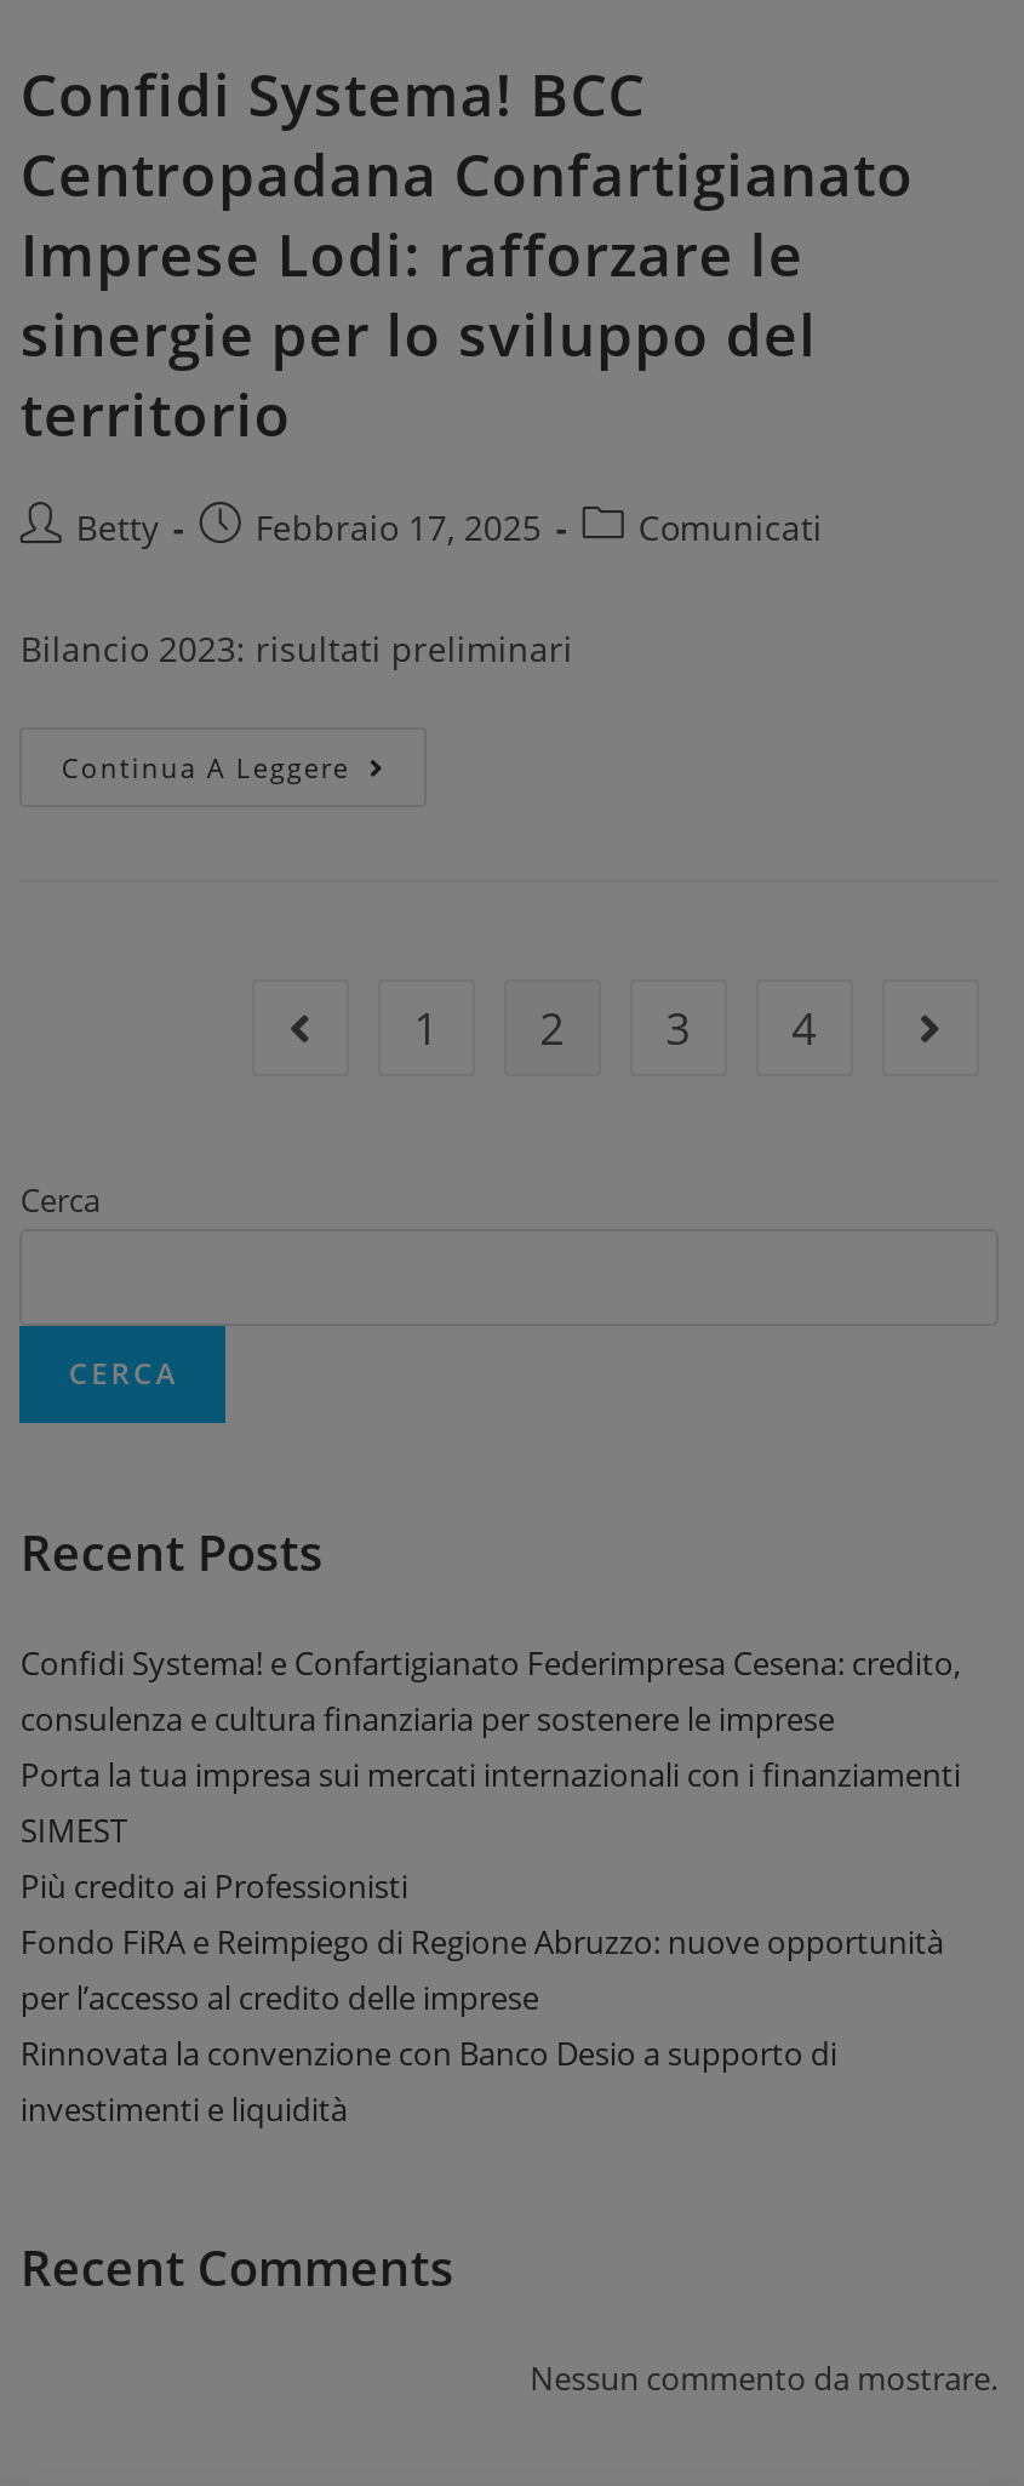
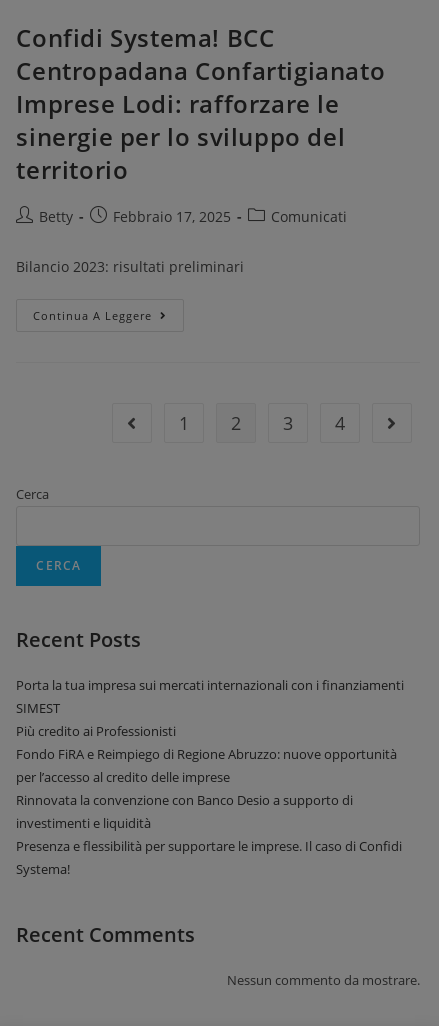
- Confidi Systema! e Confartigianato Federimpresa Cesena: credito,
- consulenza e cultura finanziaria per sostenere le imprese

moved up: Porta la tua impresa sui mercati internazionali con i finanziamenti | SIMEST | Più credito ai Professionisti | Fondo FiRA e Reimpiego di Regione Abruzzo: nuove opportunità | per l’accesso al credito delle imprese | Rinnovata la convenzione con Banco Desio a supporto di | investimenti e liquidità

+ Presenza e flessibilità per supportare le imprese. Il caso di Confidi
+ Systema!
